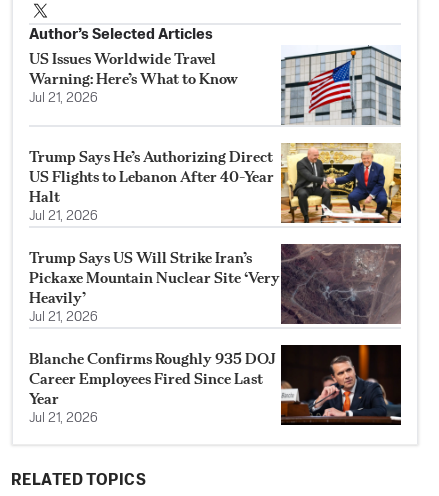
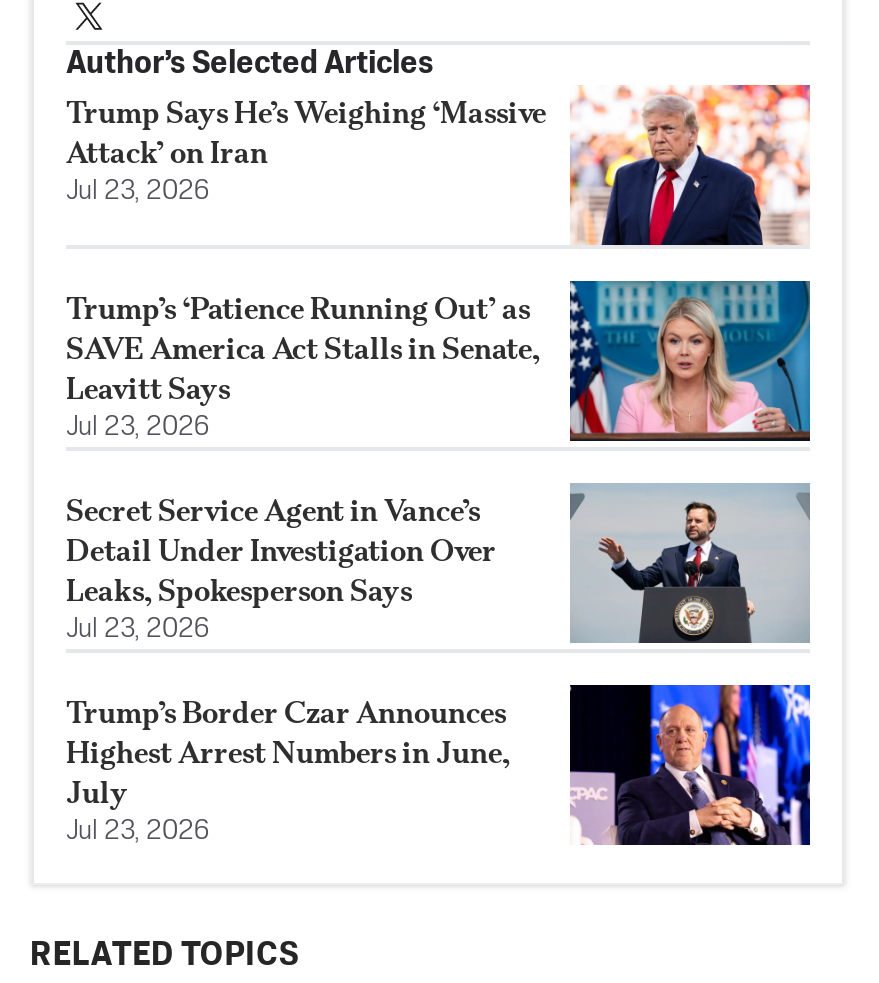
- US Issues Worldwide Travel
- Warning: Here’s What to Know
- Jul 21, 2026
+ Trump Says He’s Weighing ‘Massive
+ Attack’ on Iran
+ Jul 23, 2026

- [image]
- Trump Says He’s Authorizing Direct
- US Flights to Lebanon After 40-Year
- Halt
- Jul 21, 2026
+ [image]
+ Trump’s ‘Patience Running Out’ as
+ SAVE America Act Stalls in Senate,
+ Leavitt Says
+ Jul 23, 2026

- [image]
+ [image]

- [image]
- Trump Says US Will Strike Iran’s
- Pickaxe Mountain Nuclear Site ‘Very
- Heavily’
- Jul 21, 2026
+ [image]
+ Secret Service Agent in Vance’s
+ Detail Under Investigation Over
+ Leaks, Spokesperson Says
+ Jul 23, 2026

- [image]
- Blanche Confirms Roughly 935 DOJ
- Career Employees Fired Since Last
- Year
- Jul 21, 2026
+ [image]
+ Trump’s Border Czar Announces
+ Highest Arrest Numbers in June,
+ July
+ Jul 23, 2026
